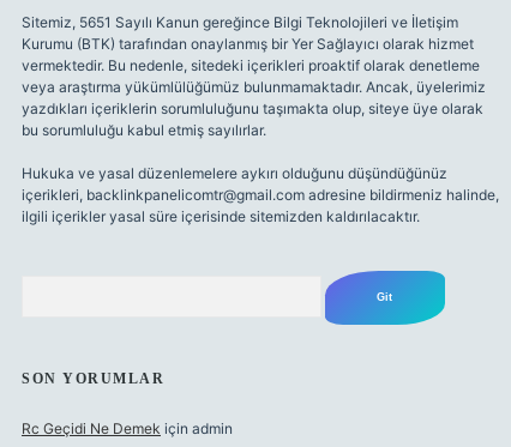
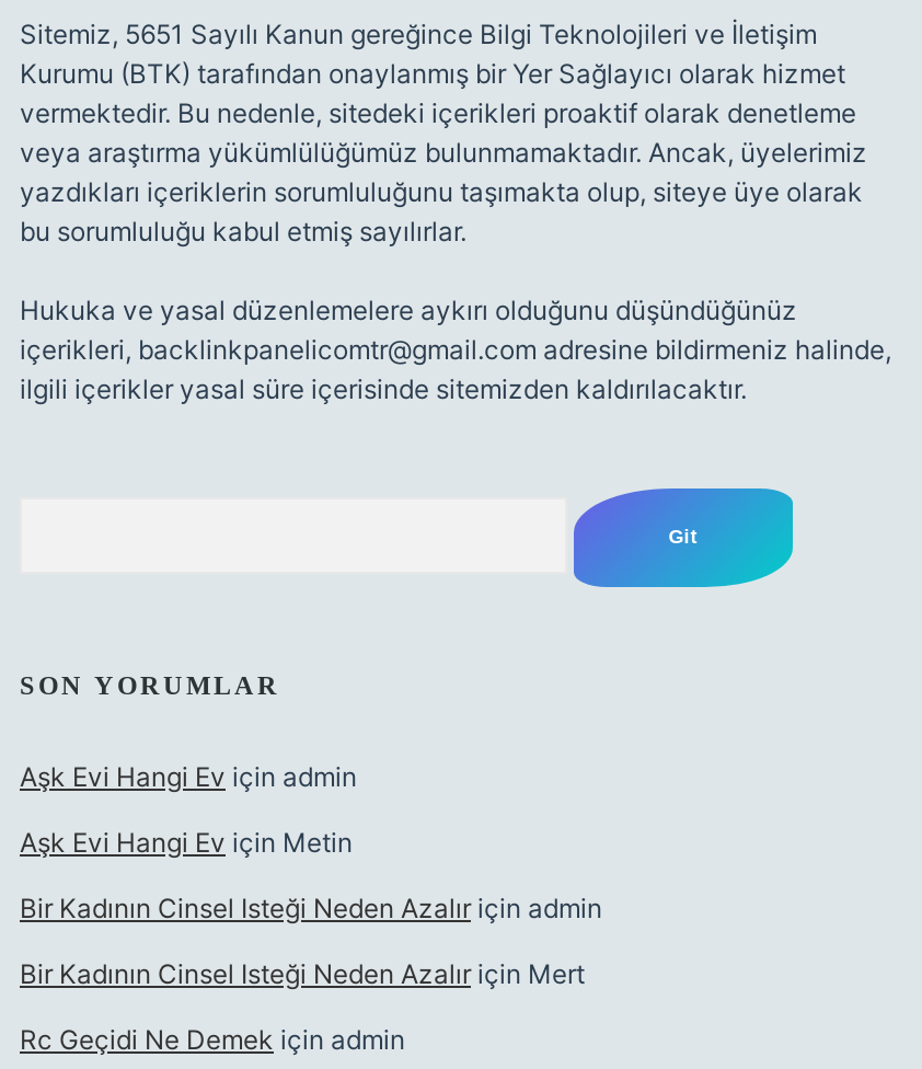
+ Aşk Evi Hangi Ev için admin
+ Aşk Evi Hangi Ev için Metin
+ Bir Kadının Cinsel Isteği Neden Azalır için admin
+ Bir Kadının Cinsel Isteği Neden Azalır için Mert
